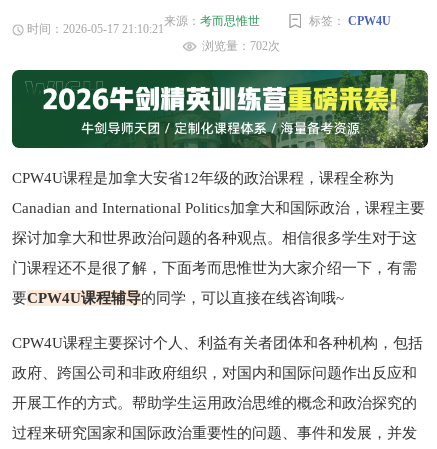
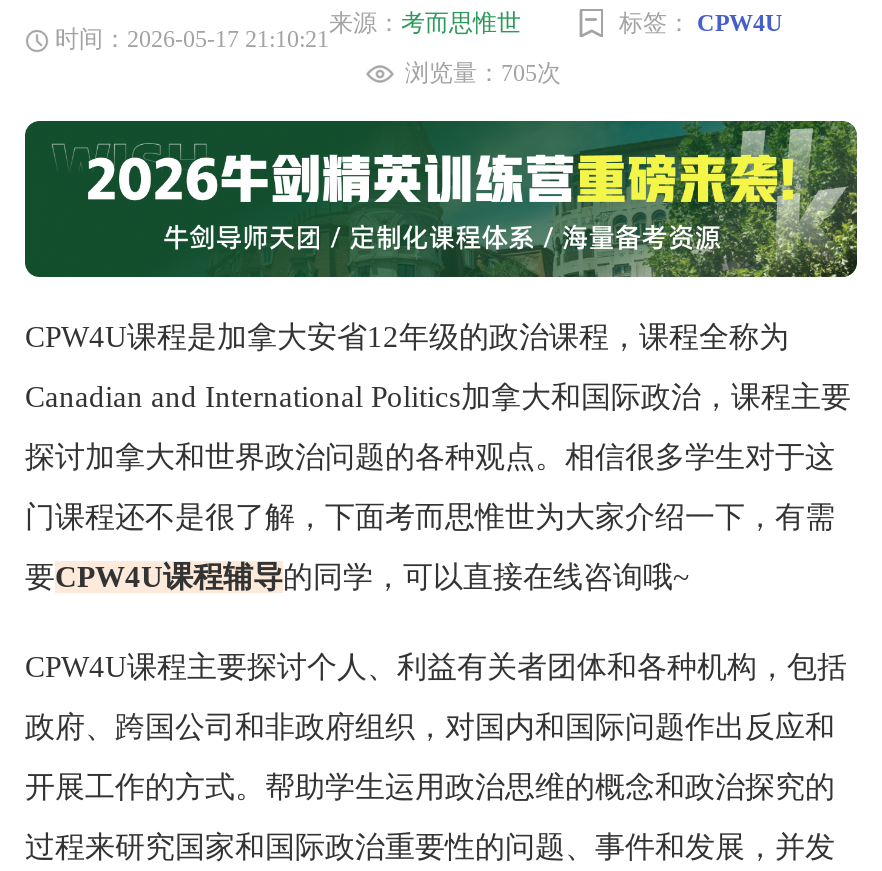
- 浏览量：702次
+ 浏览量：705次
